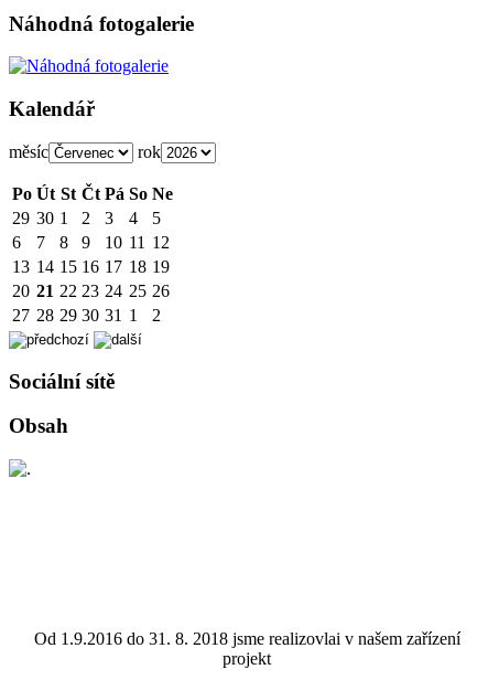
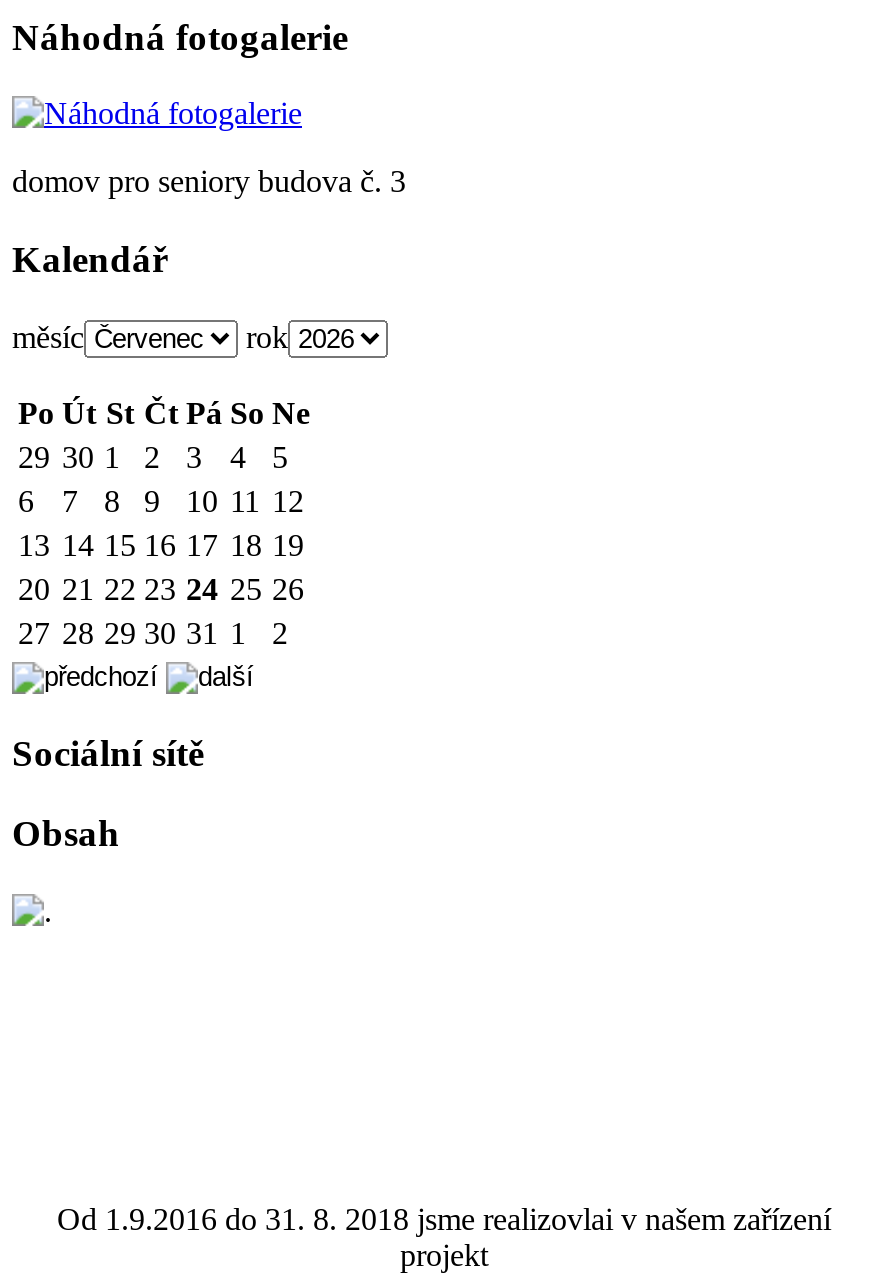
+ domov pro seniory budova č. 3
